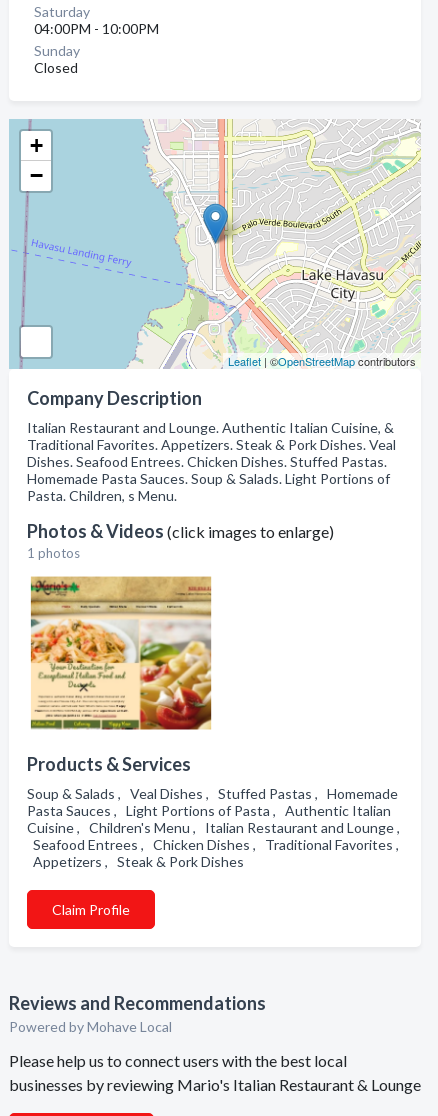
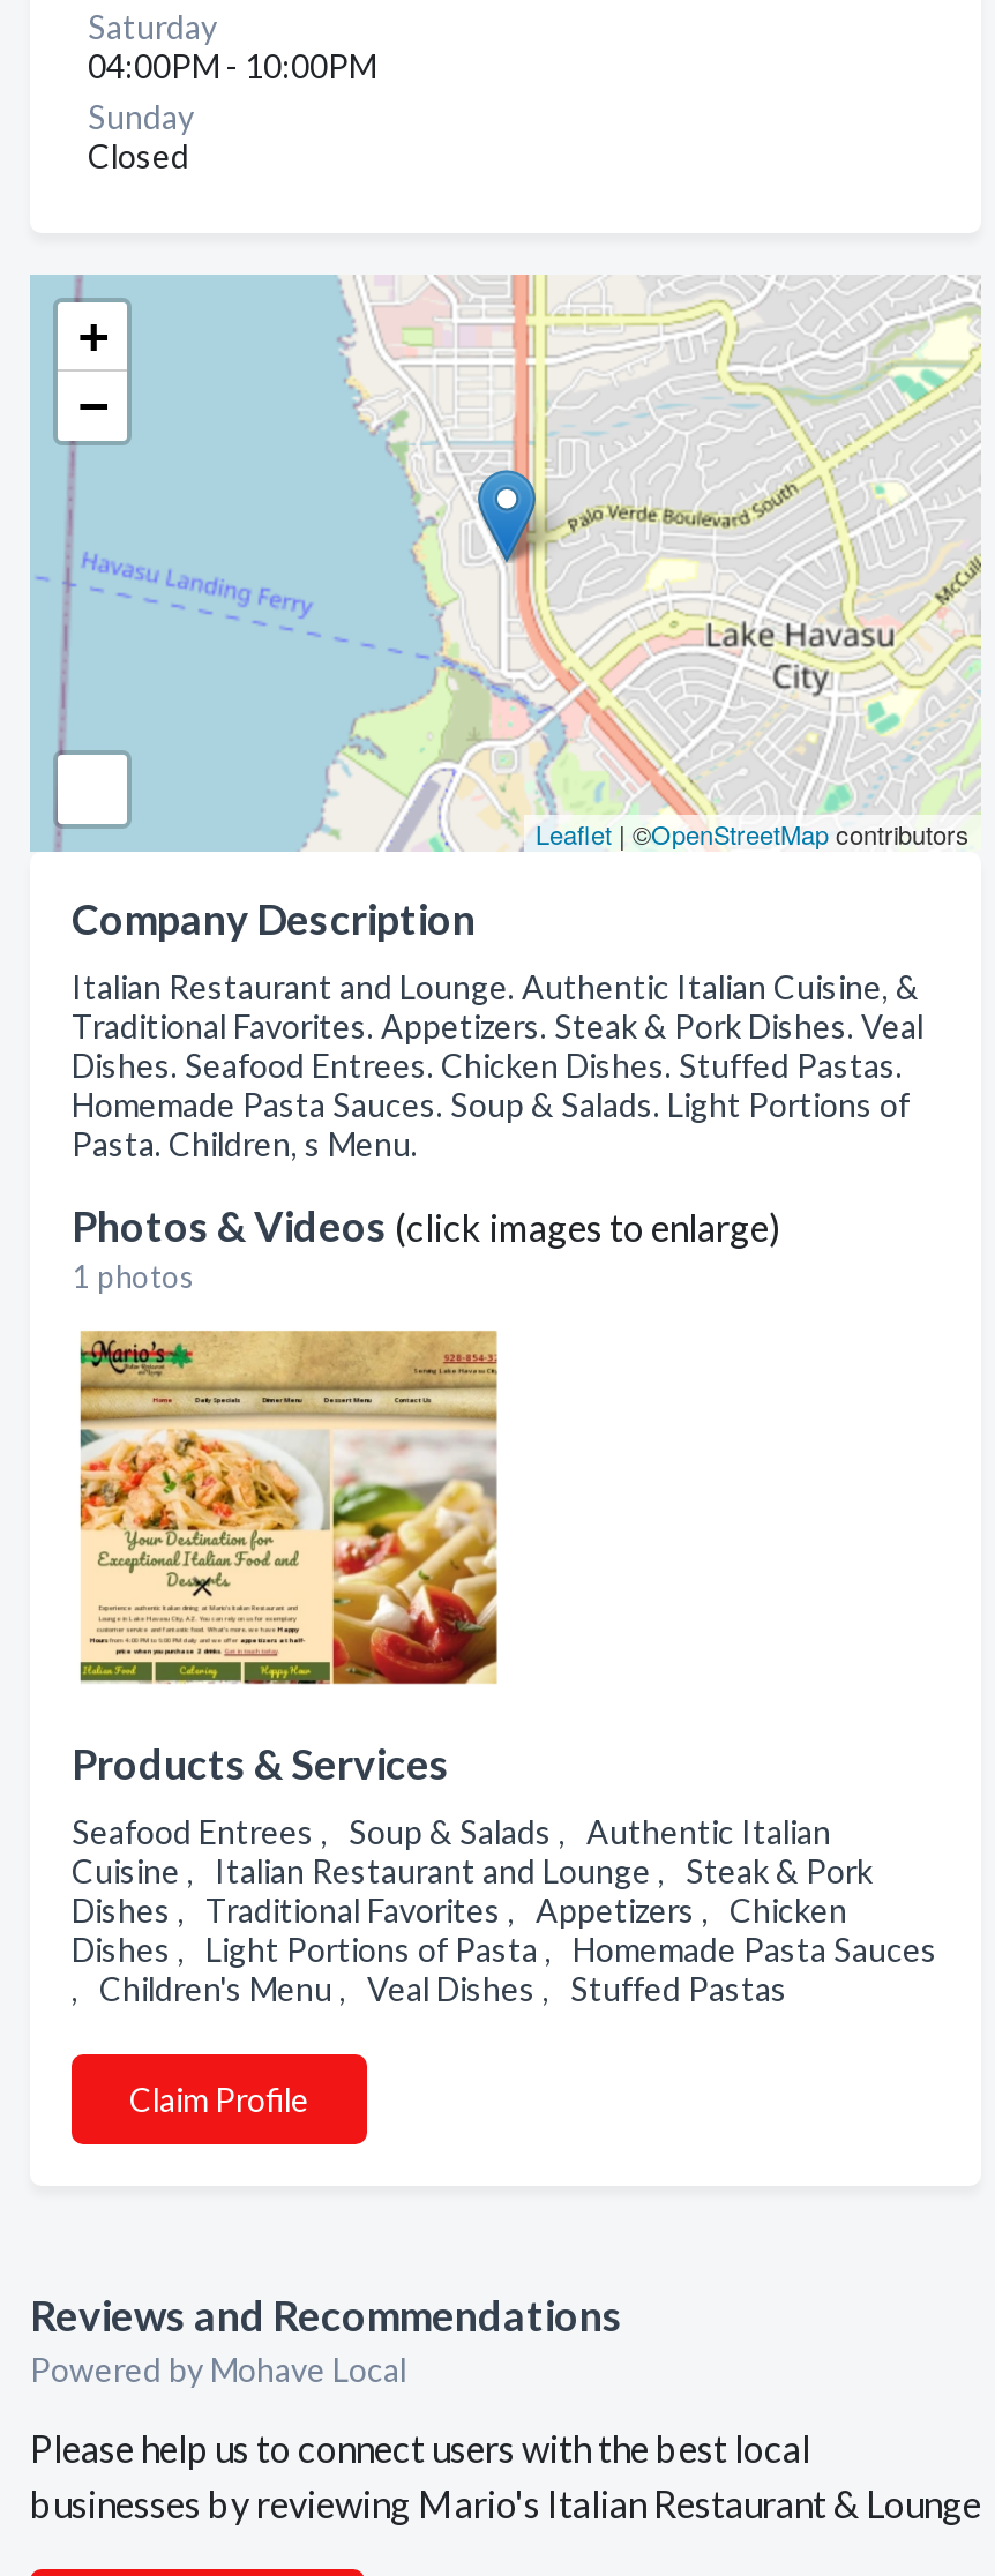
- Soup & Salads , Veal Dishes , Stuffed Pastas , Homemade
- Pasta Sauces , Light Portions of Pasta , Authentic Italian
- Cuisine , Children's Menu , Italian Restaurant and Lounge ,
- Seafood Entrees , Chicken Dishes , Traditional Favorites ,
- Appetizers , Steak & Pork Dishes
+ Seafood Entrees , Soup & Salads , Authentic Italian
+ Cuisine , Italian Restaurant and Lounge , Steak & Pork
+ Dishes , Traditional Favorites , Appetizers , Chicken
+ Dishes , Light Portions of Pasta , Homemade Pasta Sauces
+ , Children's Menu , Veal Dishes , Stuffed Pastas
